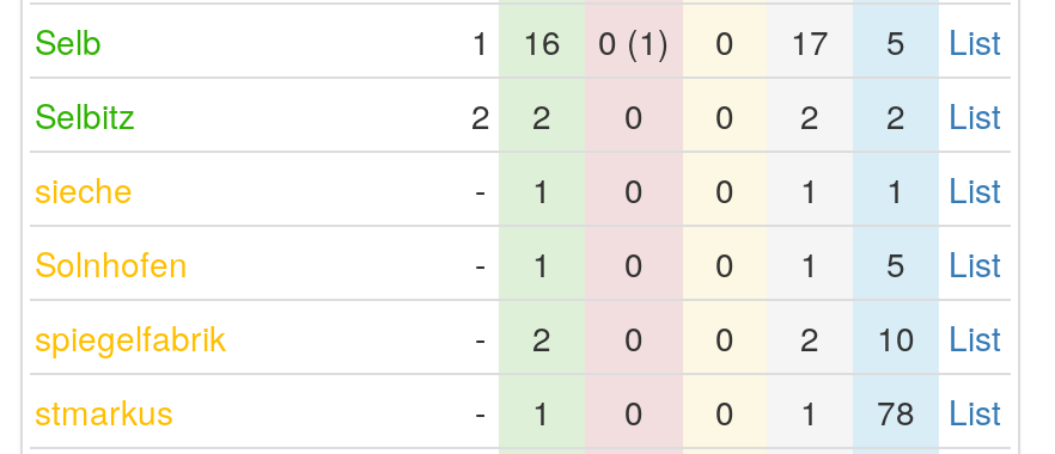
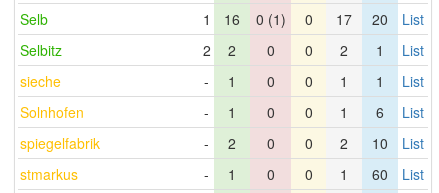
- 1 16 0 (1) 0 17 5 List
+ 1 16 0 (1) 0 17 20 List

- 2 2 0 0 2 2 List
+ 2 2 0 0 2 1 List

- 5
+ 6

- 78
+ 60
